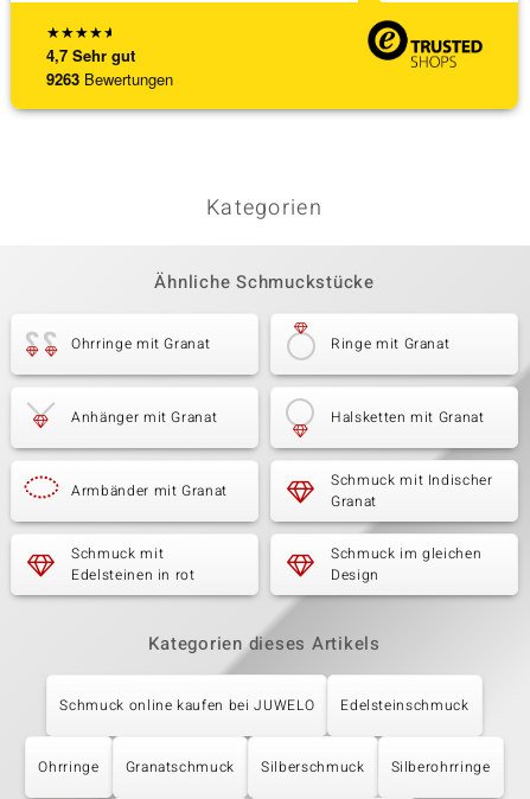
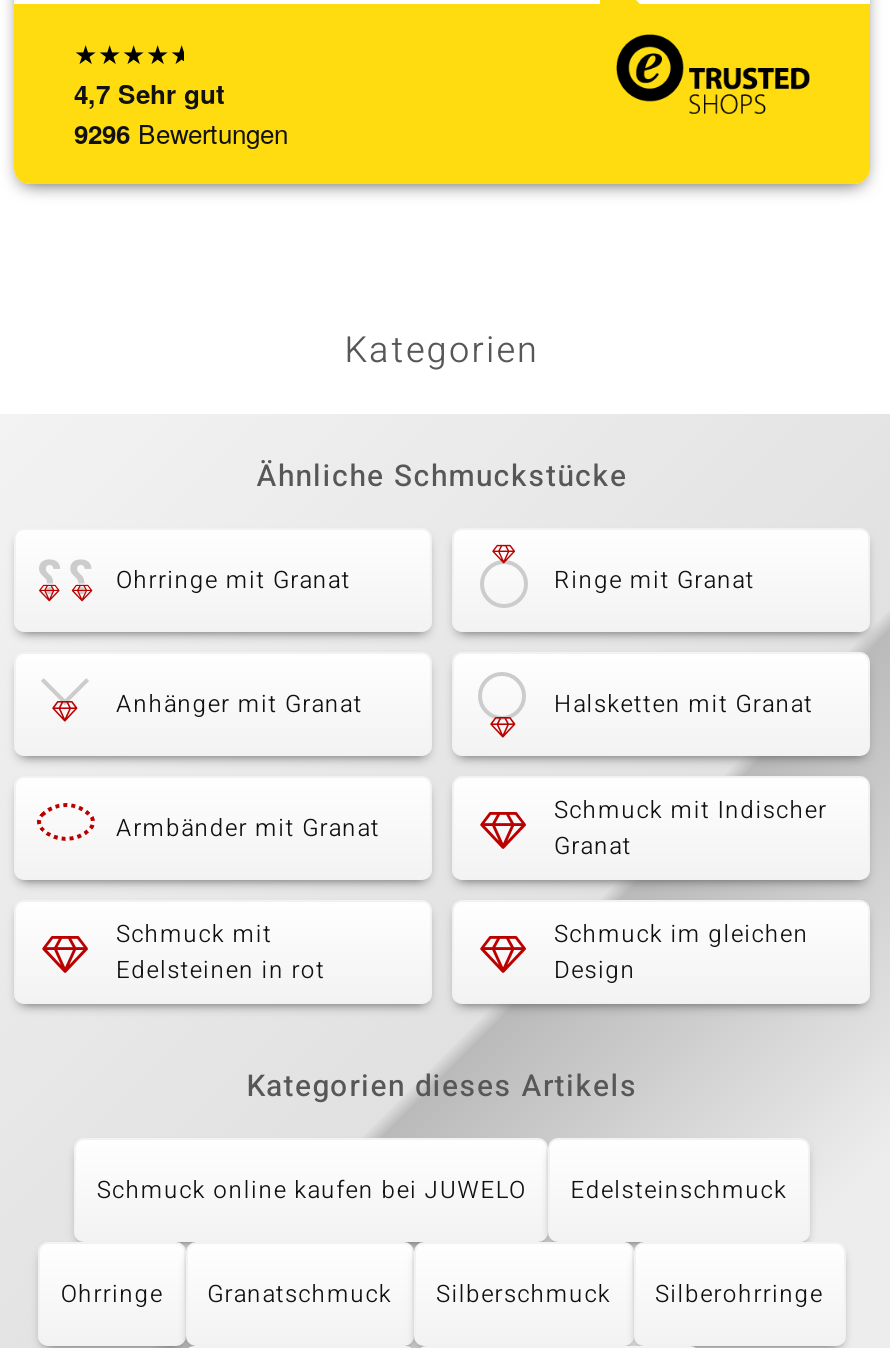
- 9263 Bewertungen
+ 9296 Bewertungen
